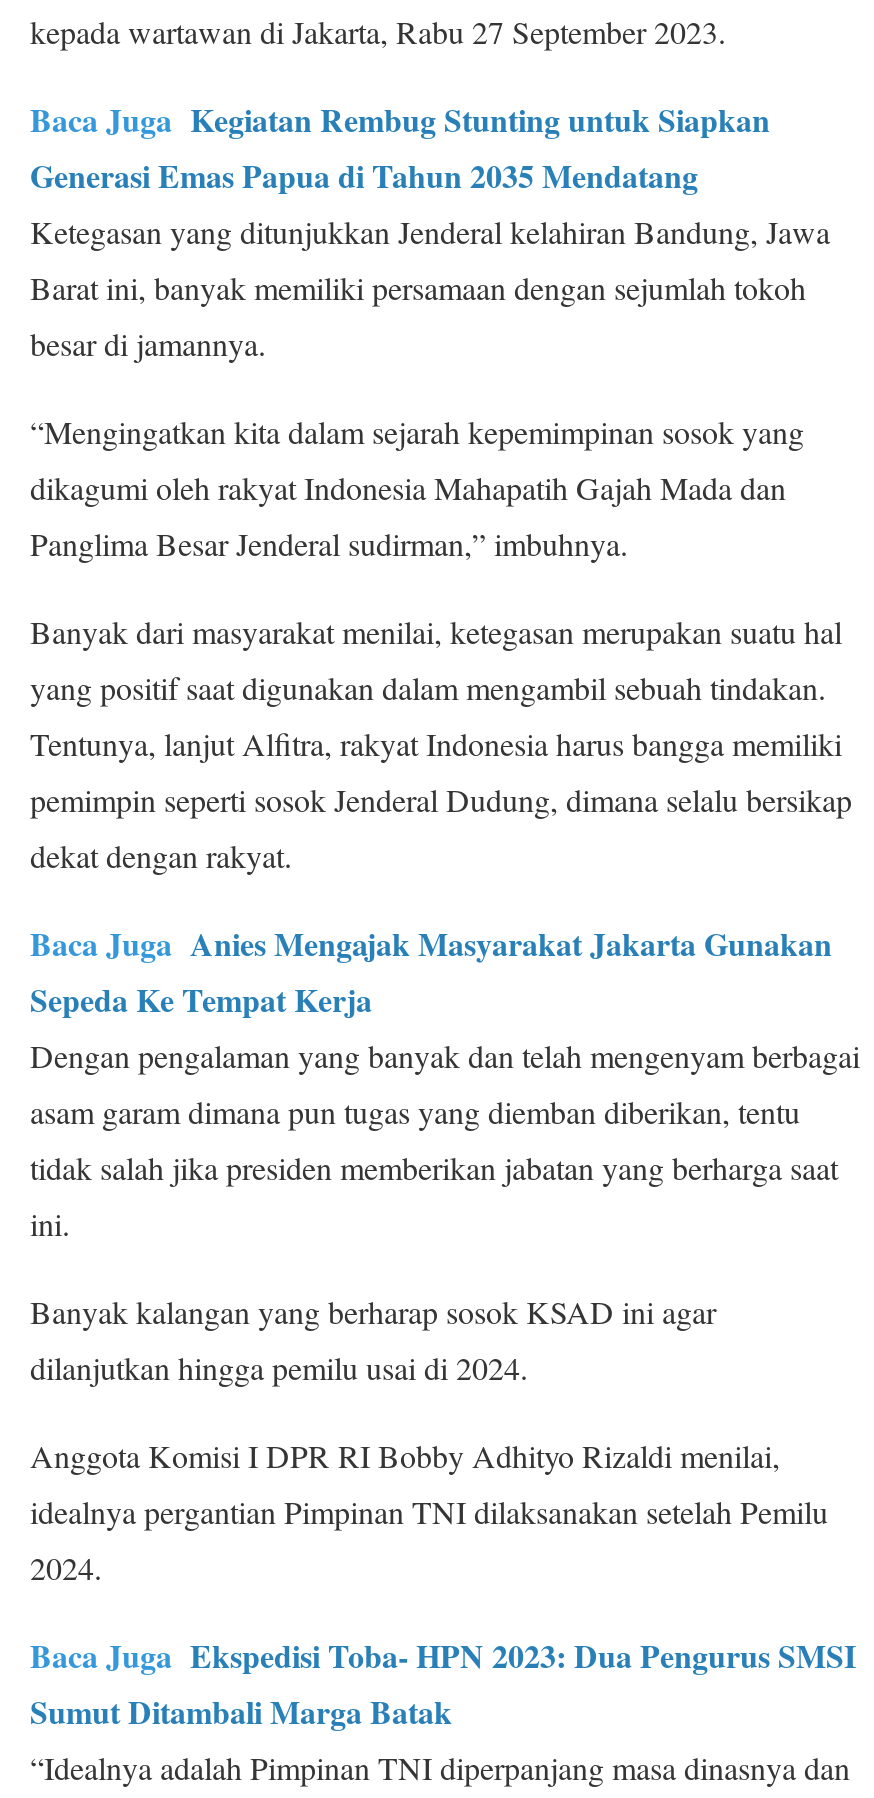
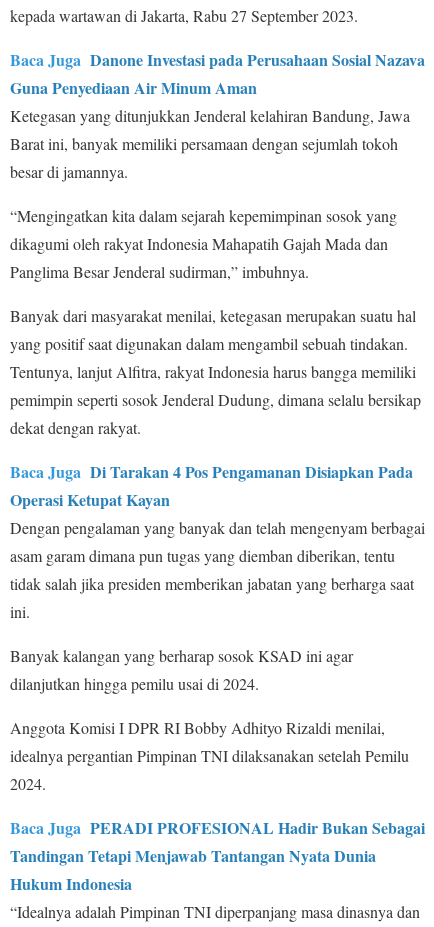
- Baca Juga Kegiatan Rembug Stunting untuk Siapkan
- Generasi Emas Papua di Tahun 2035 Mendatang
+ Baca Juga Danone Investasi pada Perusahaan Sosial Nazava
+ Guna Penyediaan Air Minum Aman

- Baca Juga Anies Mengajak Masyarakat Jakarta Gunakan
- Sepeda Ke Tempat Kerja
+ Baca Juga Di Tarakan 4 Pos Pengamanan Disiapkan Pada
+ Operasi Ketupat Kayan

- Baca Juga Ekspedisi Toba- HPN 2023: Dua Pengurus SMSI
- Sumut Ditambali Marga Batak
+ Baca Juga PERADI PROFESIONAL Hadir Bukan Sebagai
+ Tandingan Tetapi Menjawab Tantangan Nyata Dunia
+ Hukum Indonesia
